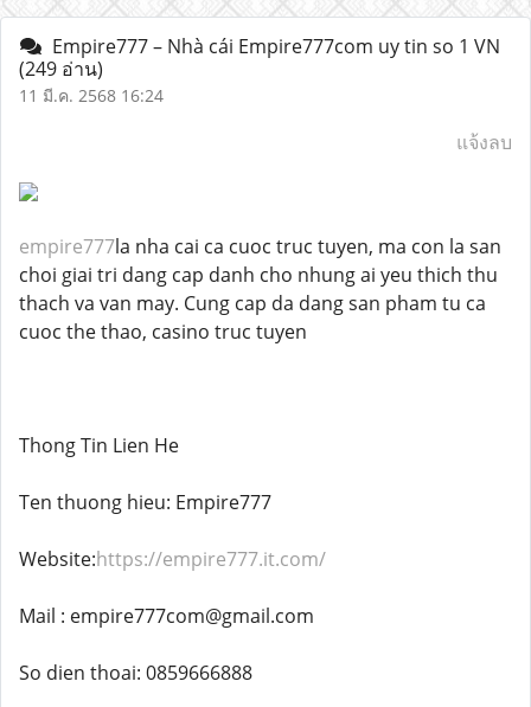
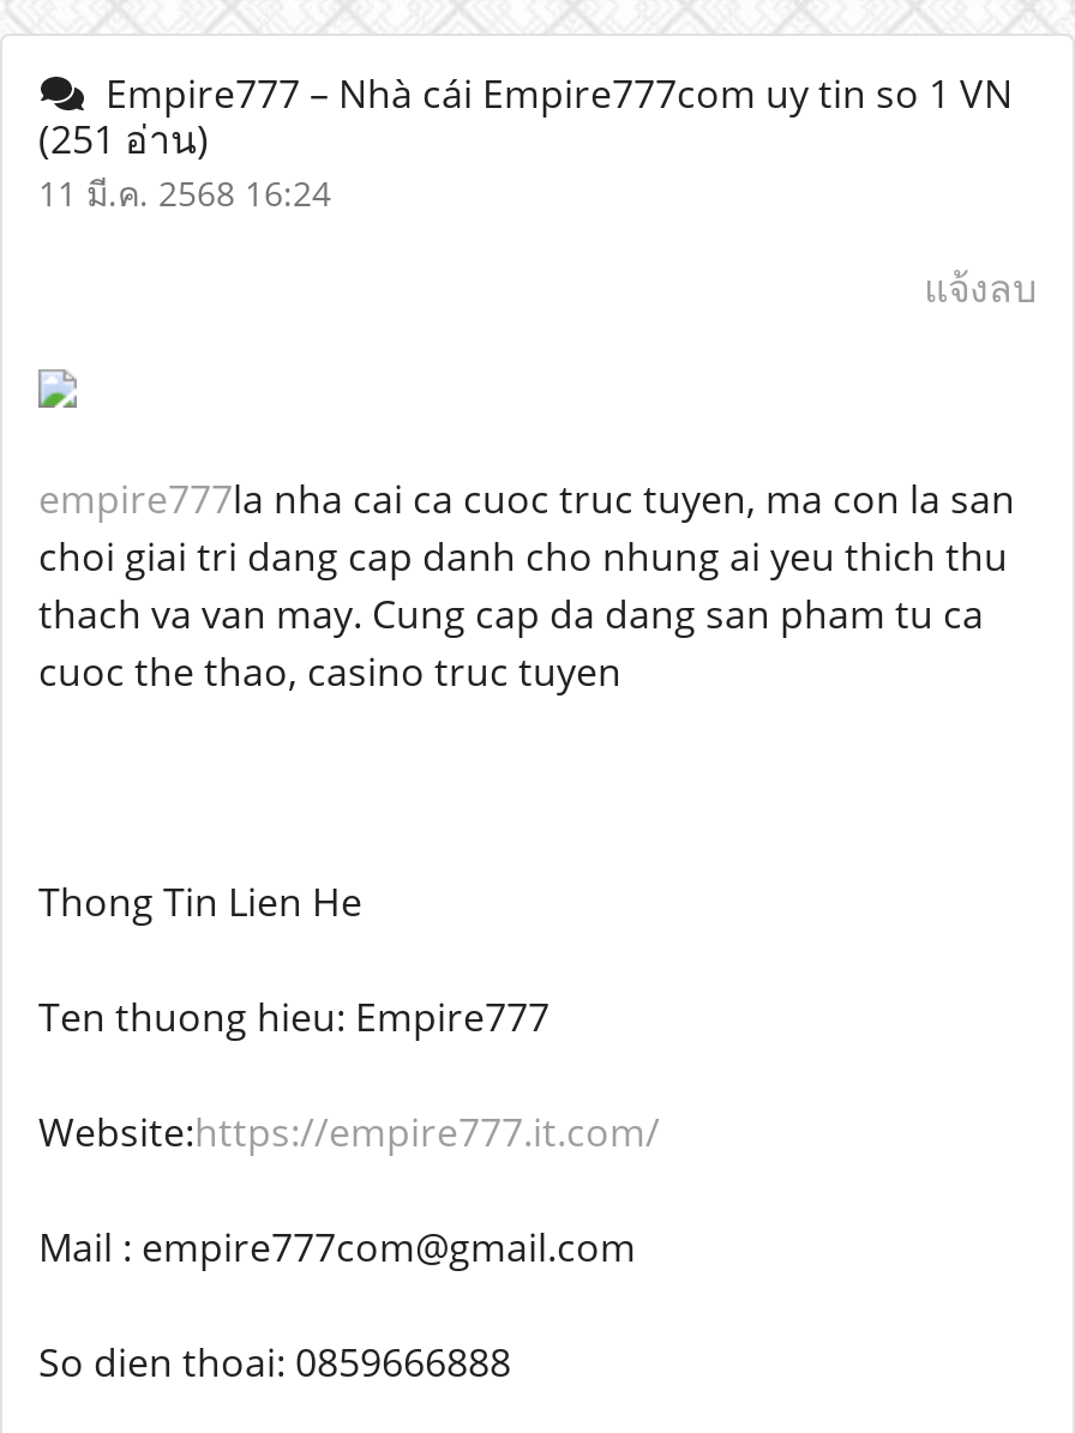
- (249 อ่าน)
+ (251 อ่าน)
